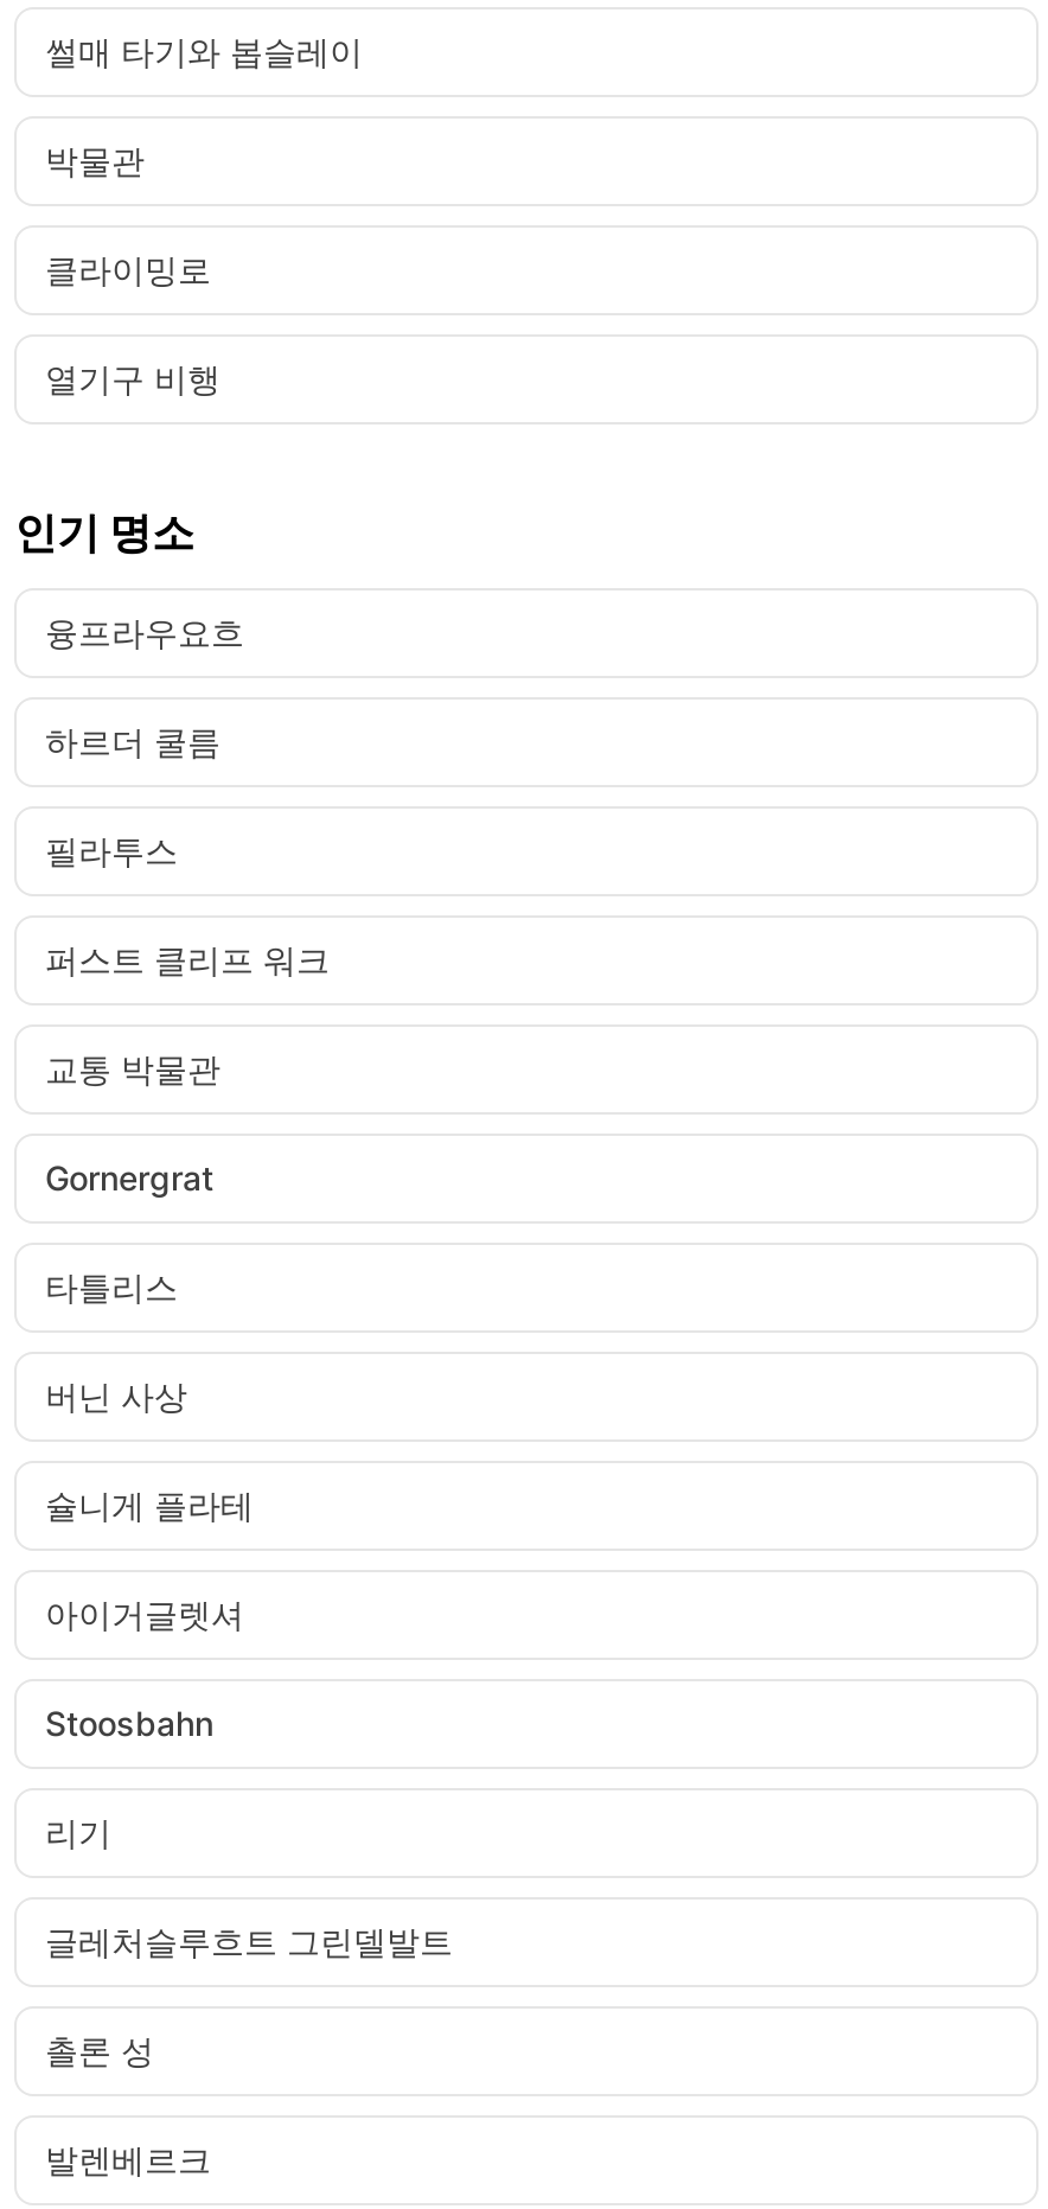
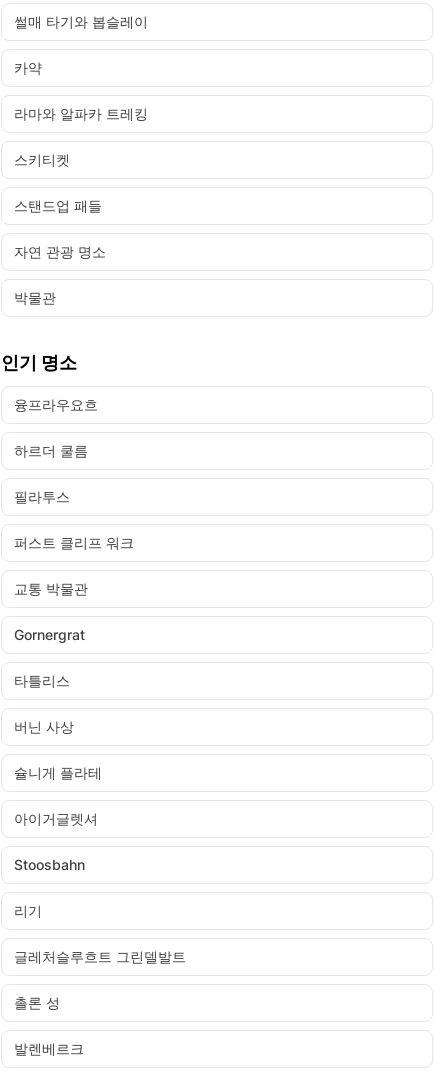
+ 카약
+ 라마와 알파카 트레킹
+ 스키티켓
+ 스탠드업 패들
+ 자연 관광 명소

moved down: 박물관

- 클라이밍로
- 열기구 비행
